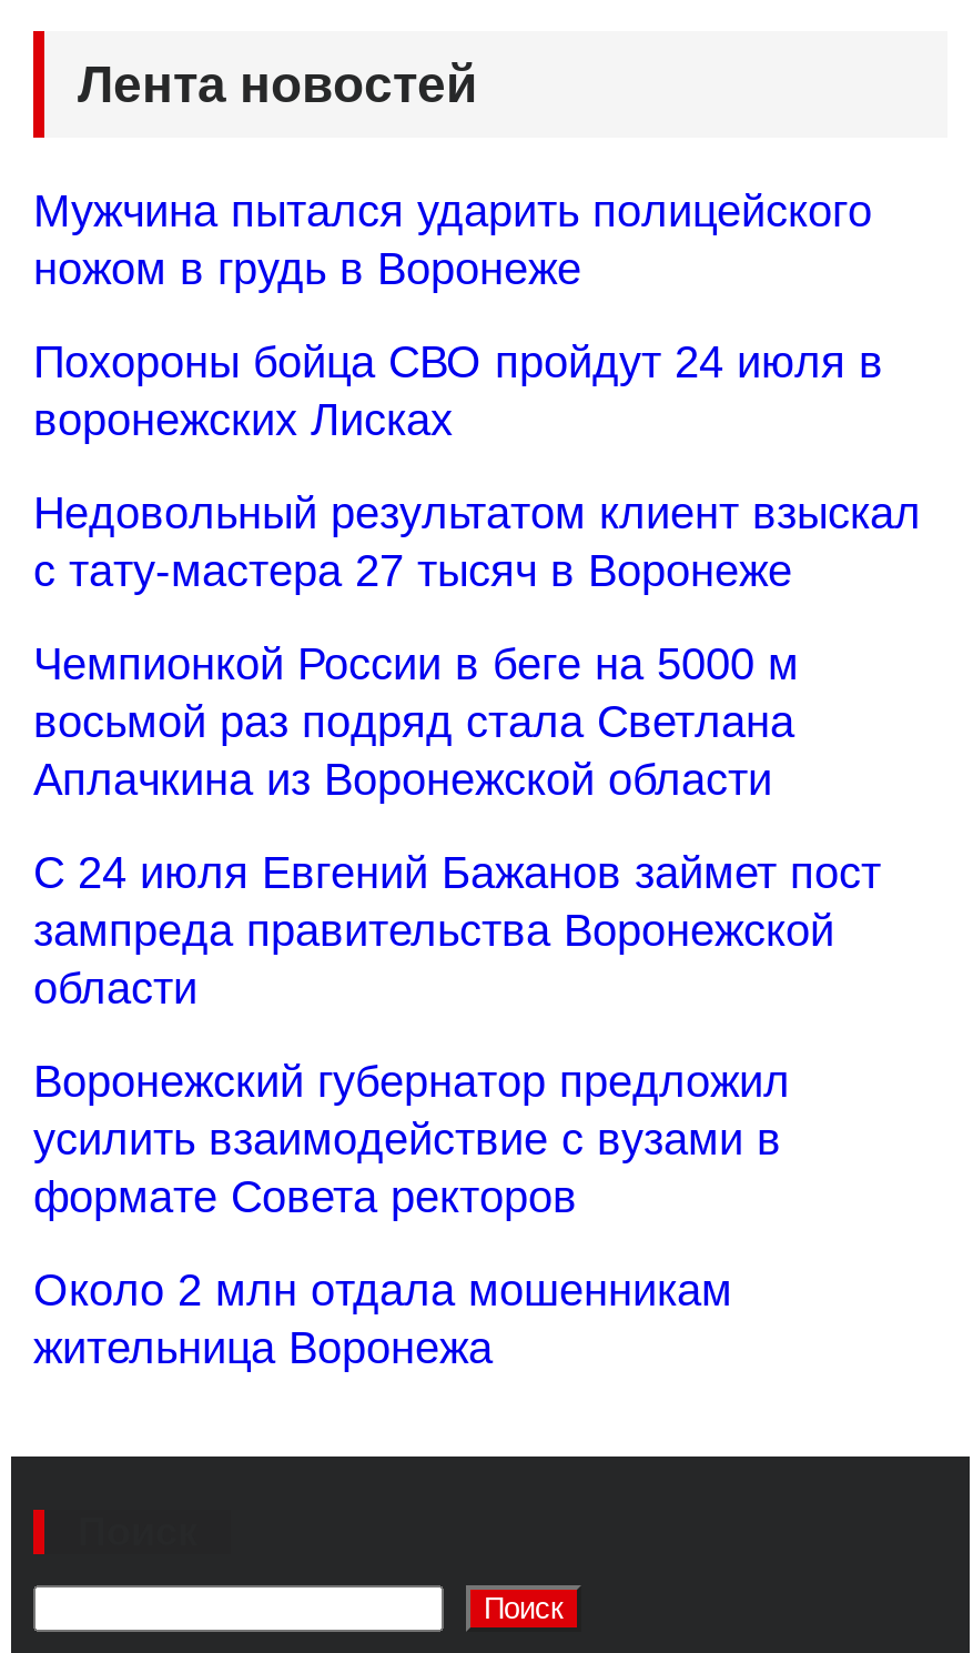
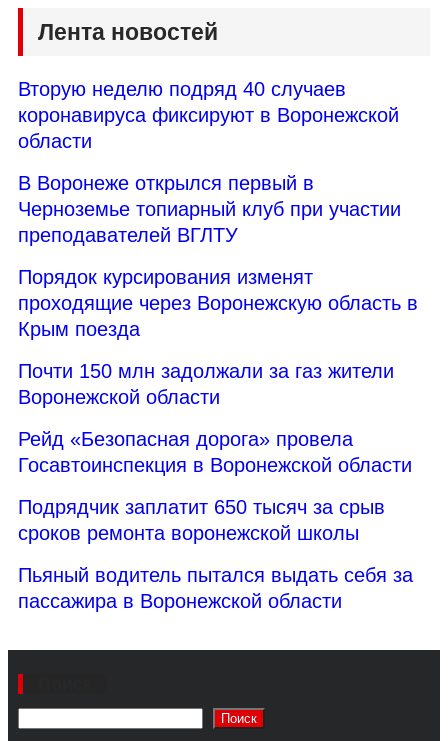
- Мужчина пытался ударить полицейского
- ножом в грудь в Воронеже
- Похороны бойца СВО пройдут 24 июля в
- воронежских Лисках
- Недовольный результатом клиент взыскал
- с тату-мастера 27 тысяч в Воронеже
- Чемпионкой России в беге на 5000 м
- восьмой раз подряд стала Светлана
- Аплачкина из Воронежской области
- С 24 июля Евгений Бажанов займет пост
- зампреда правительства Воронежской
+ Вторую неделю подряд 40 случаев
+ коронавируса фиксируют в Воронежской

moved up: области

- Воронежский губернатор предложил
- усилить взаимодействие с вузами в
- формате Совета ректоров
- Около 2 млн отдала мошенникам
- жительница Воронежа
+ В Воронеже открылся первый в
+ Черноземье топиарный клуб при участии
+ преподавателей ВГЛТУ
+ Порядок курсирования изменят
+ проходящие через Воронежскую область в
+ Крым поезда
+ Почти 150 млн задолжали за газ жители
+ Воронежской области
+ Рейд «Безопасная дорога» провела
+ Госавтоинспекция в Воронежской области
+ Подрядчик заплатит 650 тысяч за срыв
+ сроков ремонта воронежской школы
+ Пьяный водитель пытался выдать себя за
+ пассажира в Воронежской области
